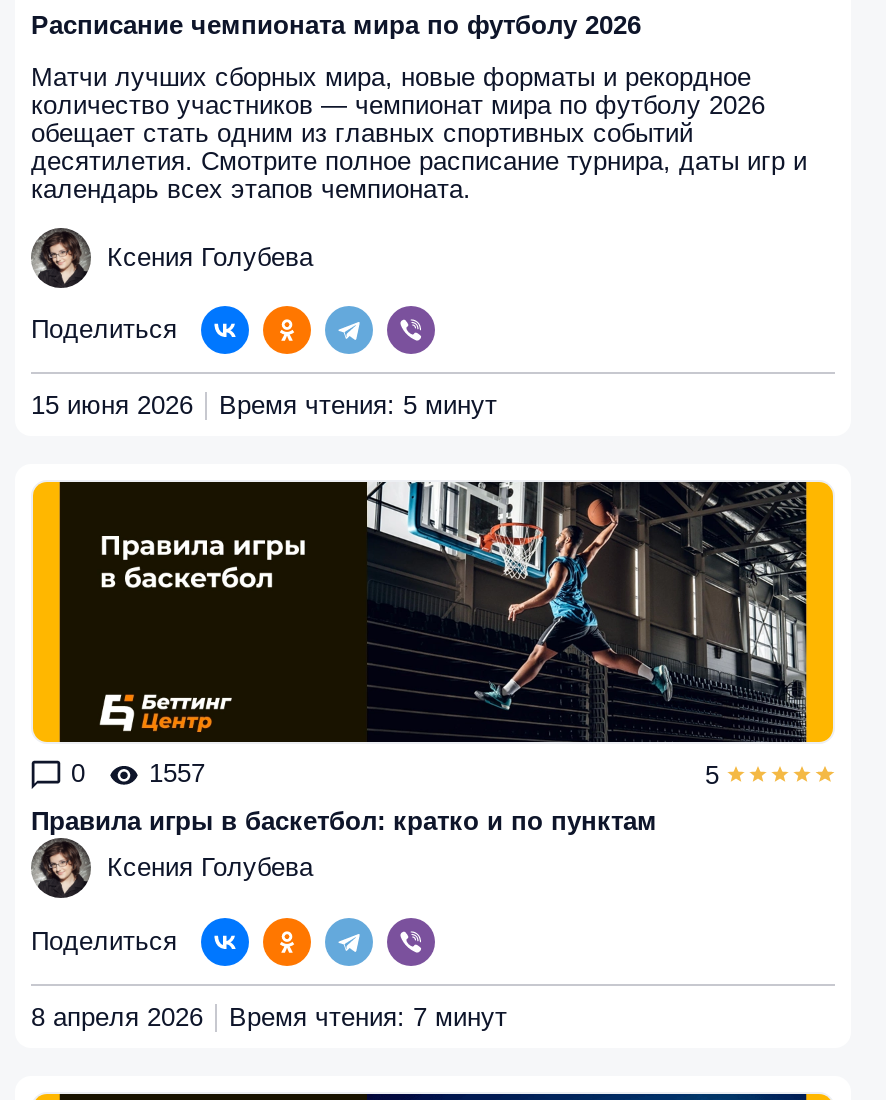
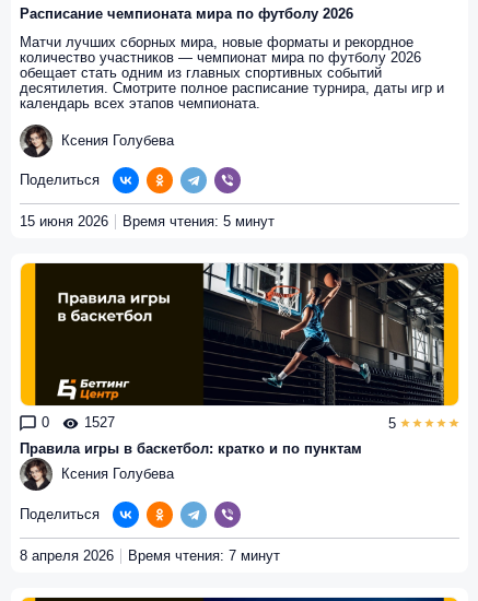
- 1557
+ 1527
